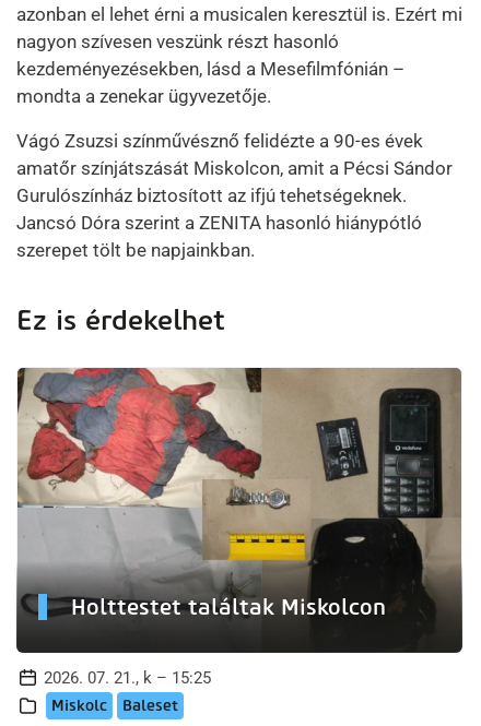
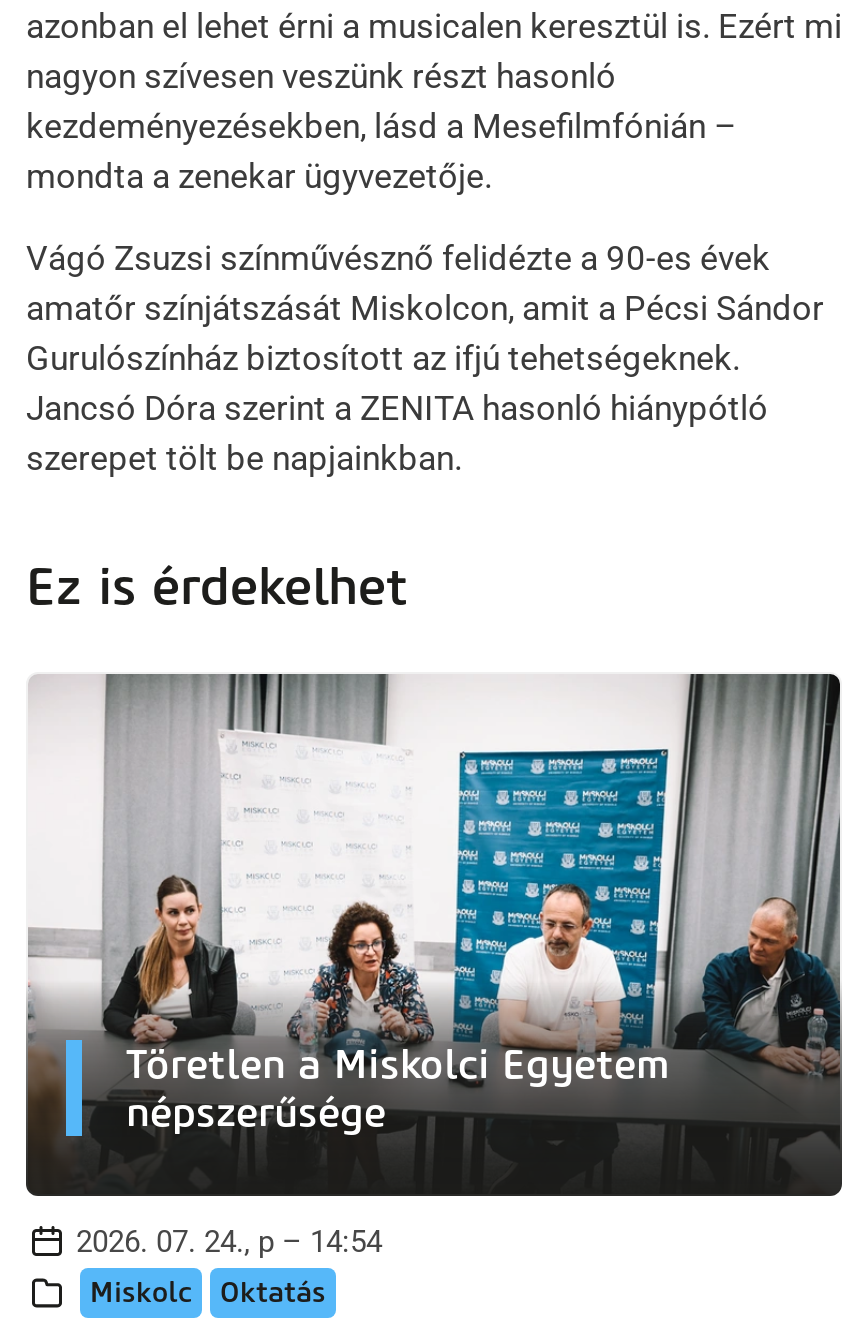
- [image]
- Holttestet találtak Miskolcon
+ [image]
+ Töretlen a Miskolci Egyetem
+ népszerűsége

- 2026. 07. 21., k – 15:25
+ 2026. 07. 24., p – 14:54

- Baleset
+ Oktatás
